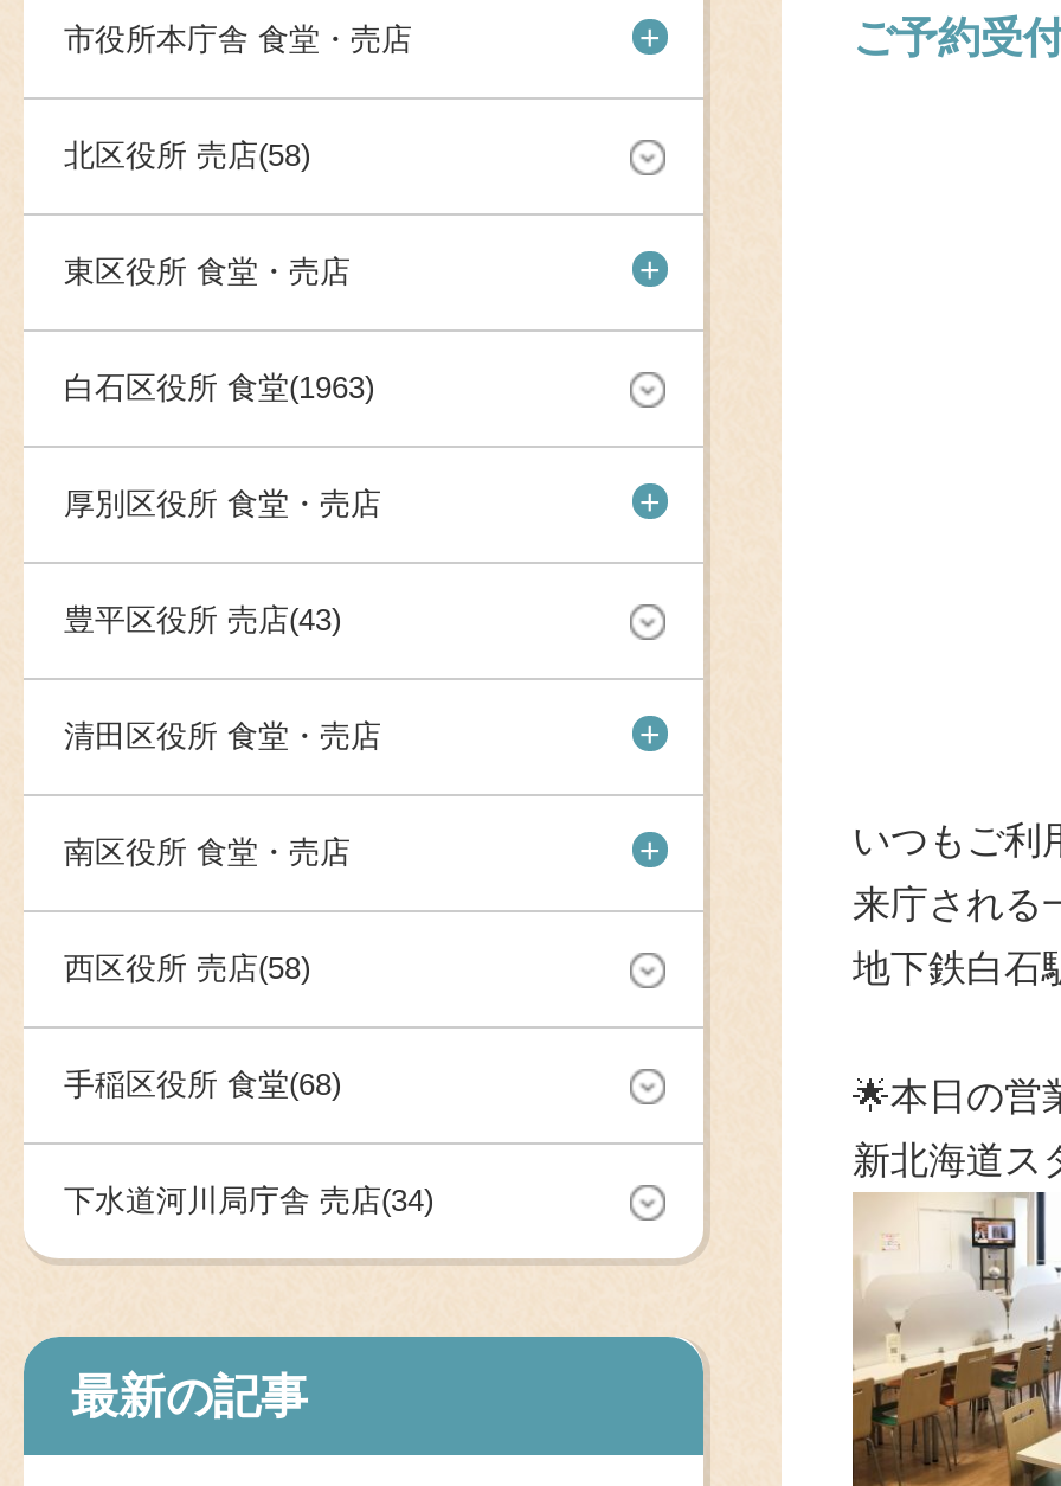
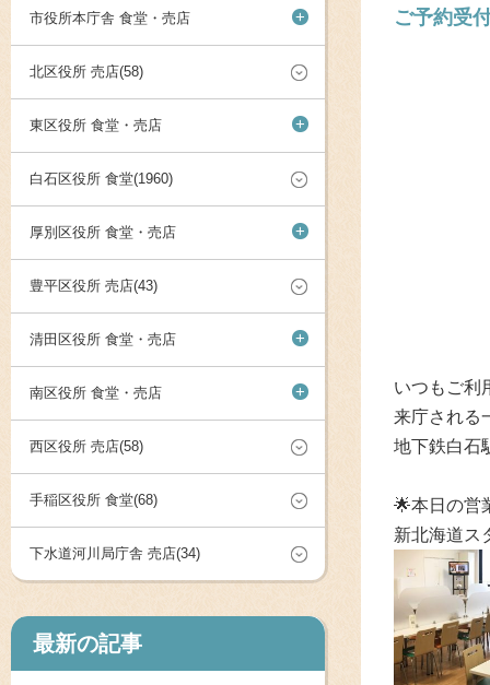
- 白石区役所 食堂(1963)
+ 白石区役所 食堂(1960)
